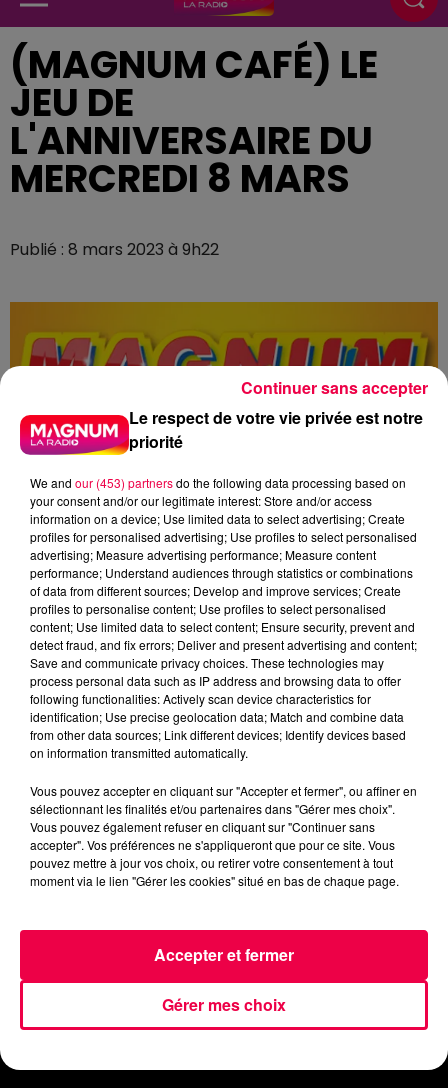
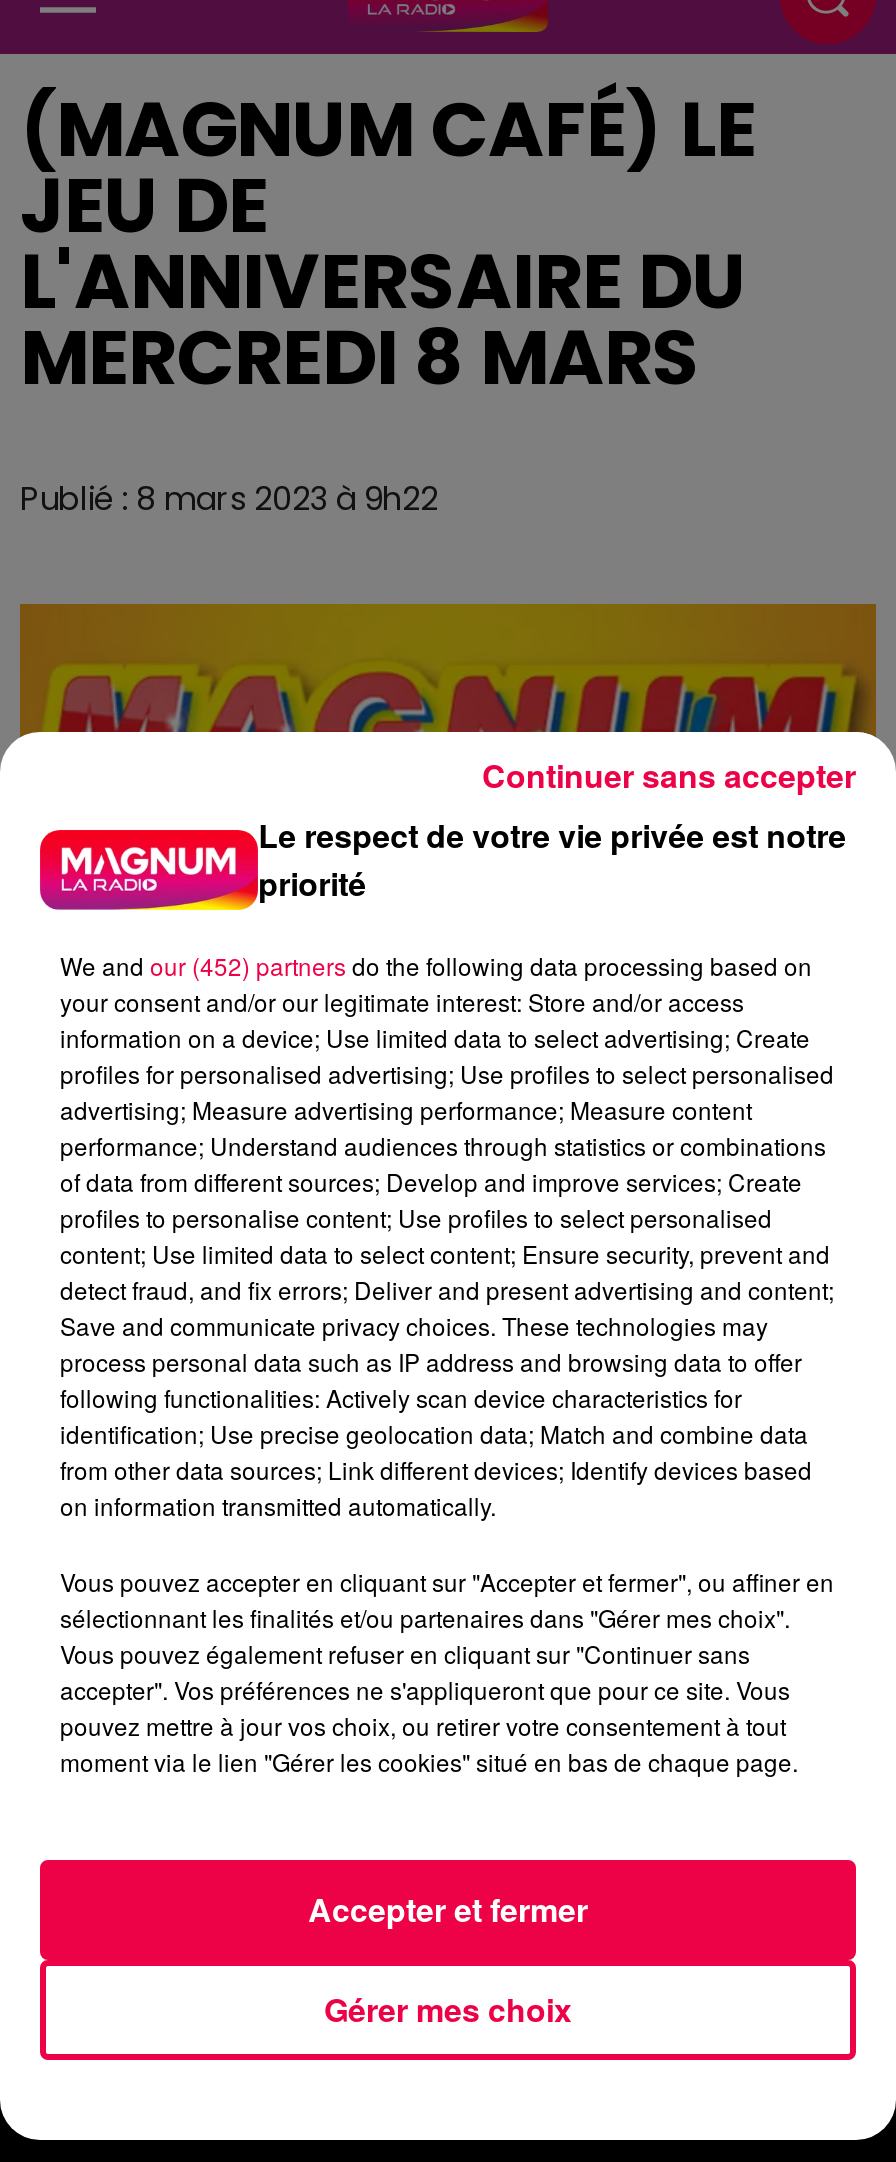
- We and our (453) partners do the following data processing based on
+ We and our (452) partners do the following data processing based on
